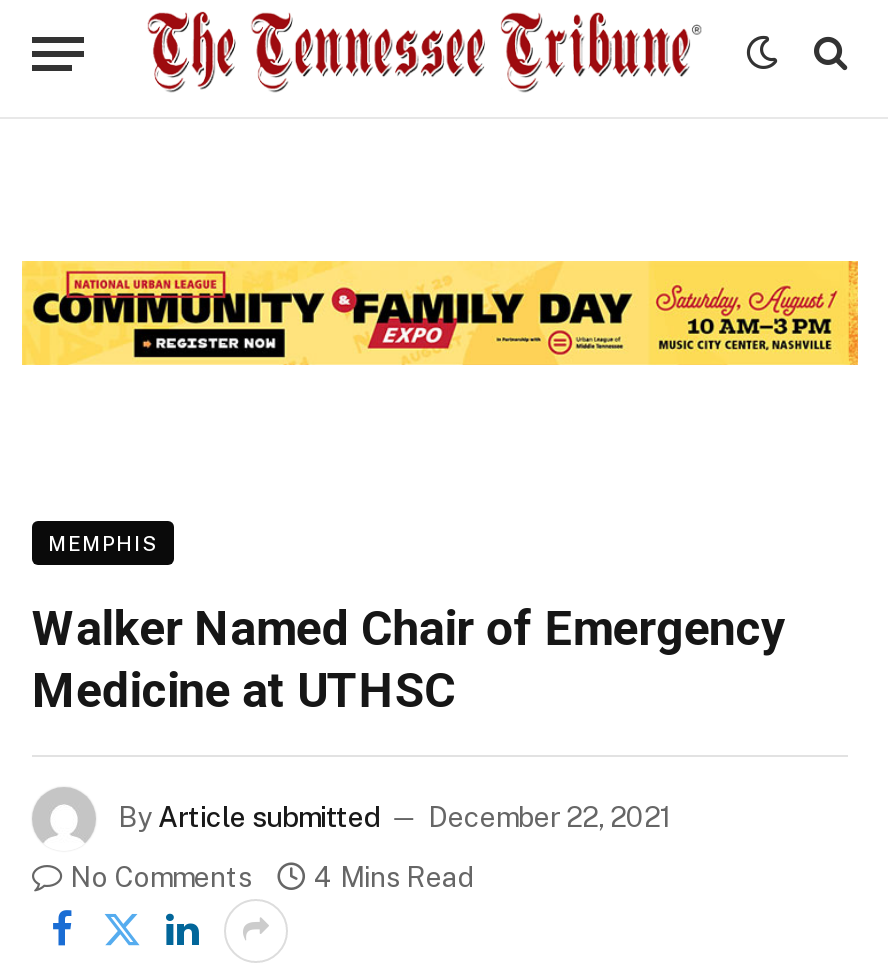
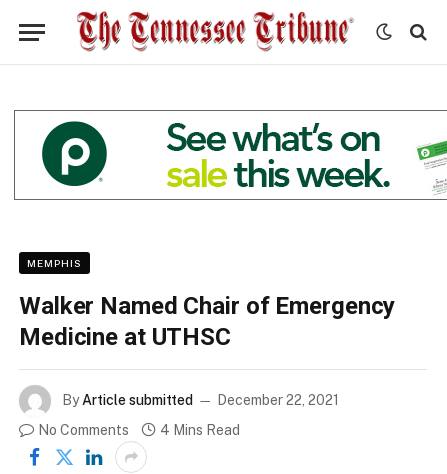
- [image]
+ [image]
